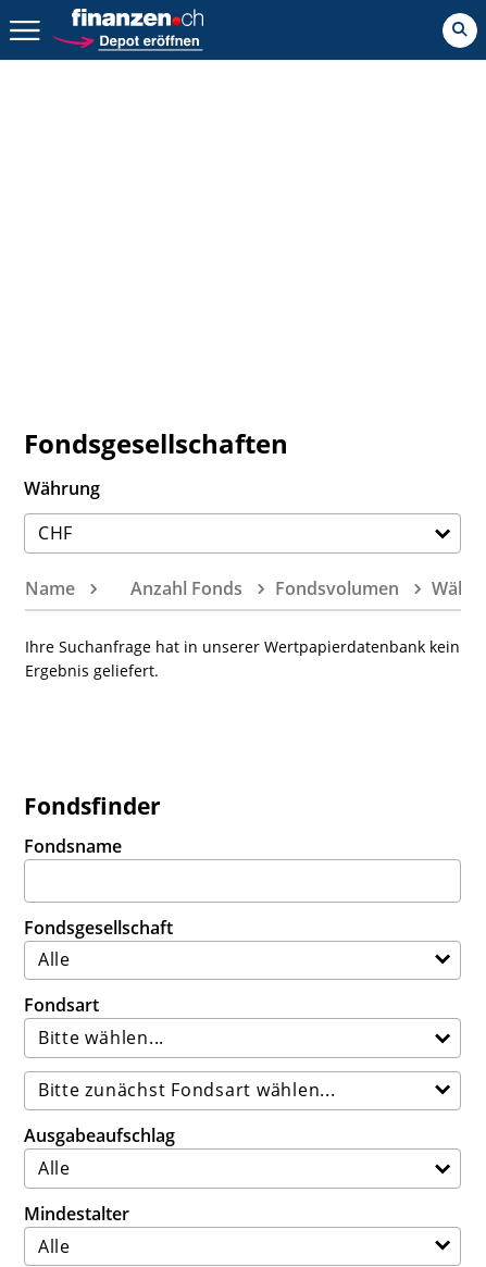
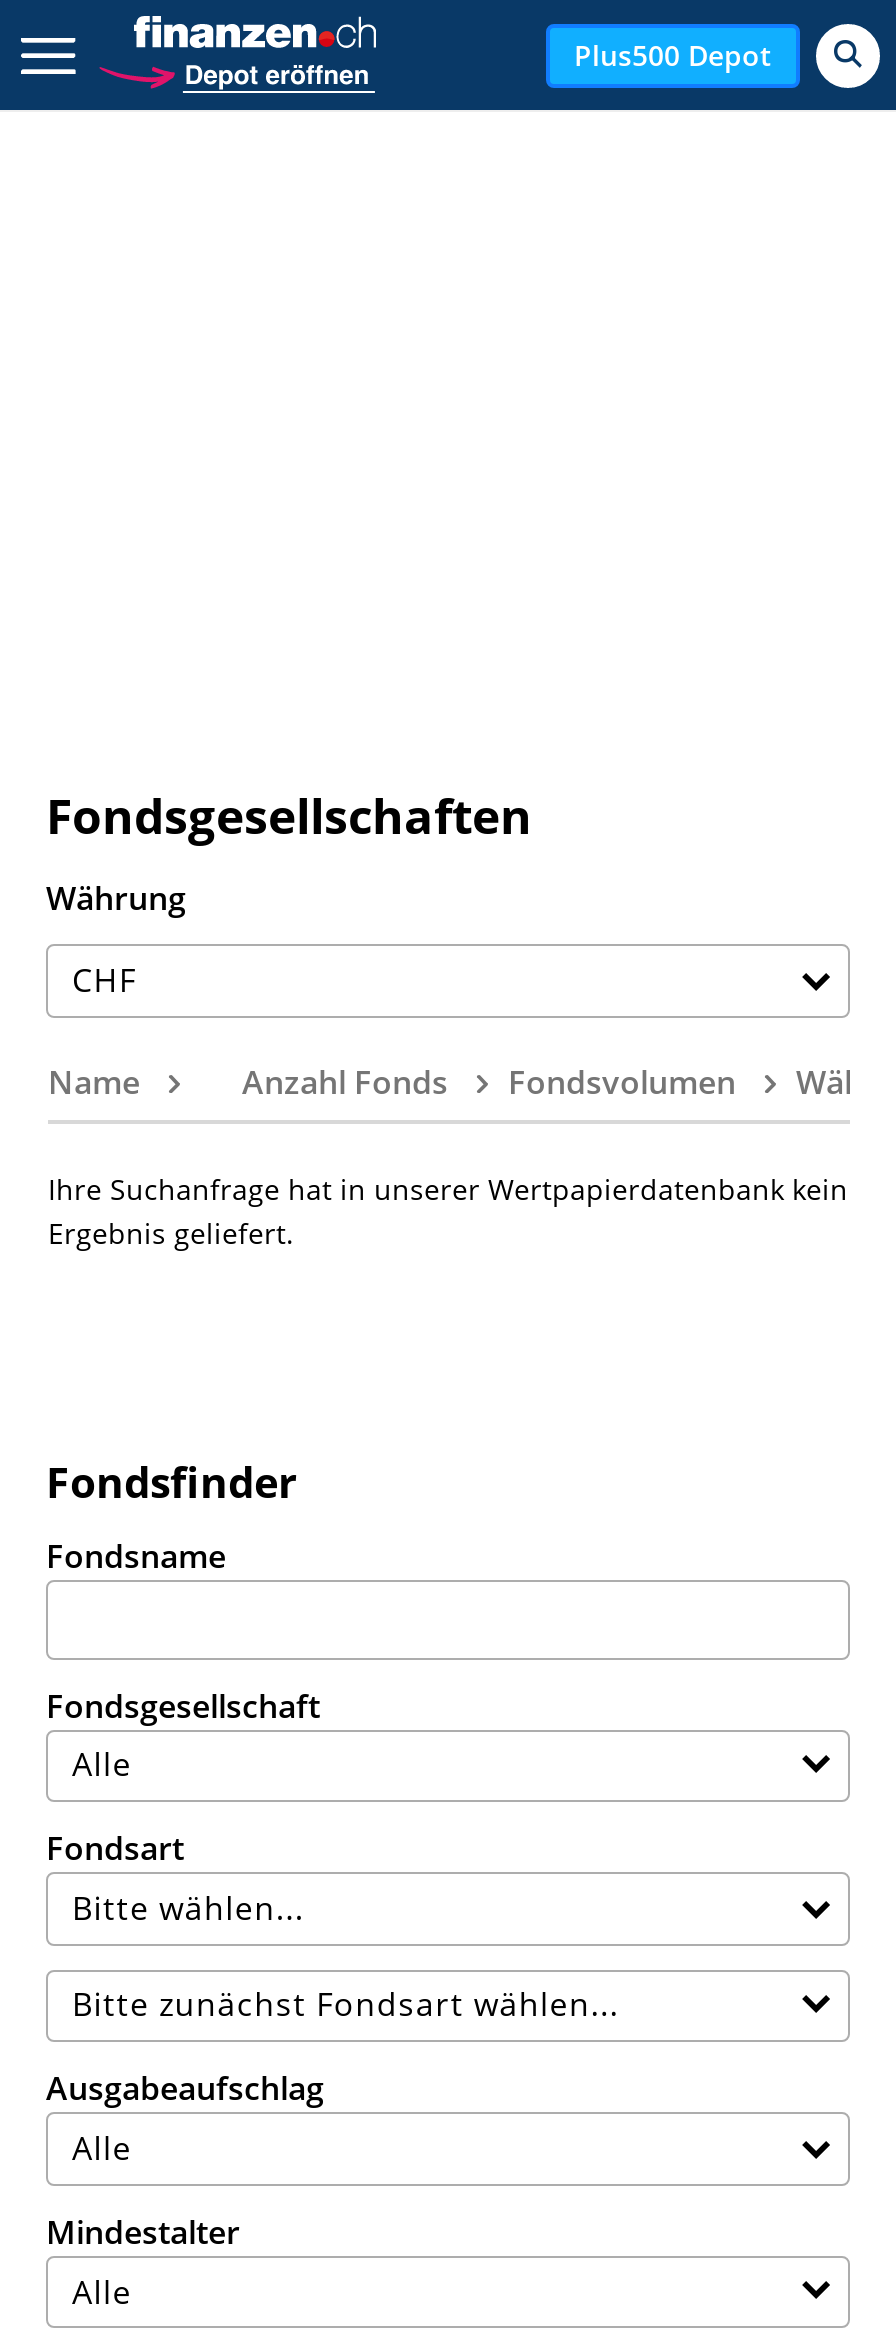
+ Plus500 Depot
